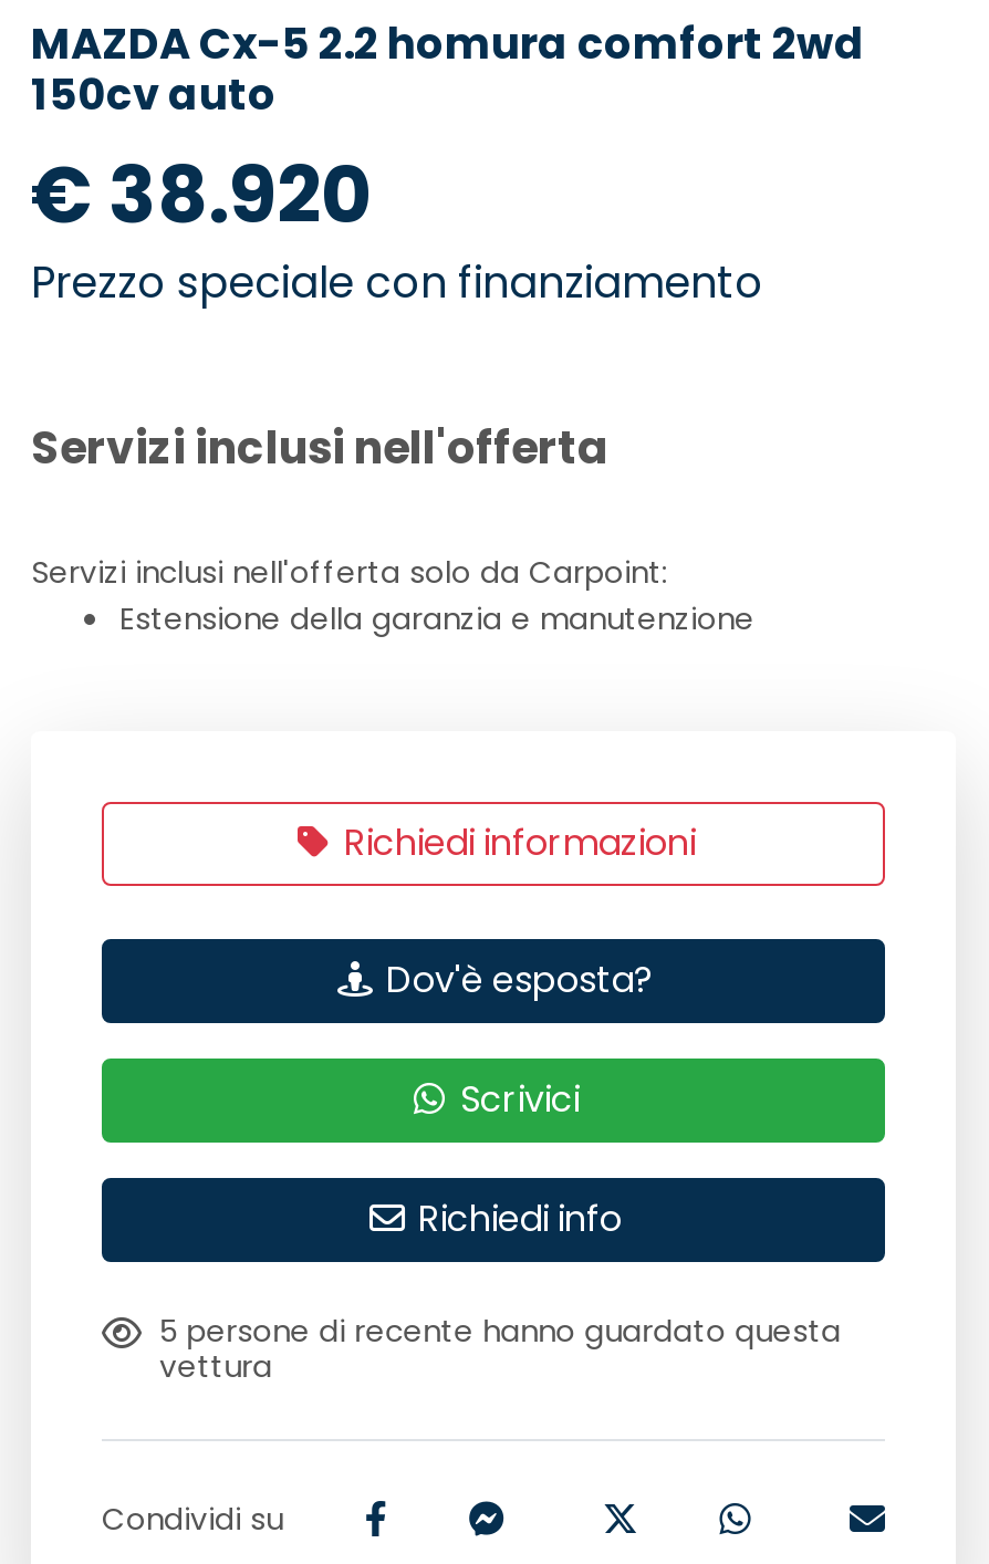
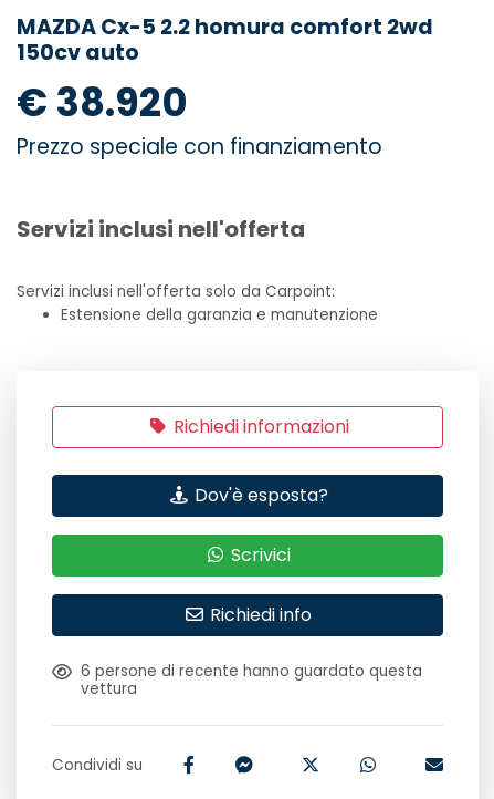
- 5 persone di recente hanno guardato questa
+ 6 persone di recente hanno guardato questa
